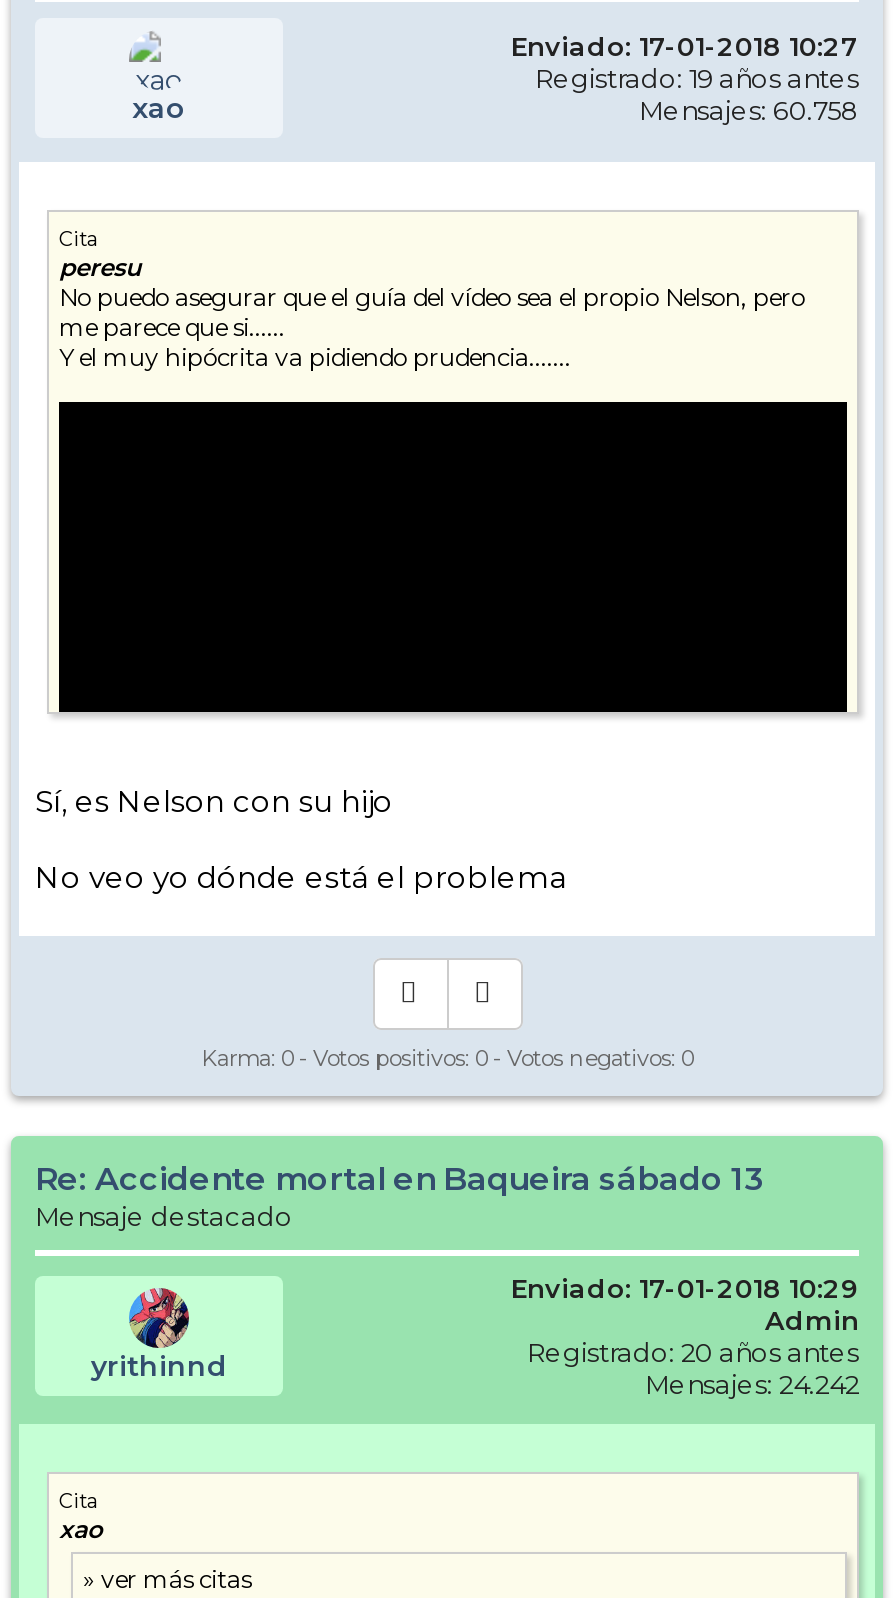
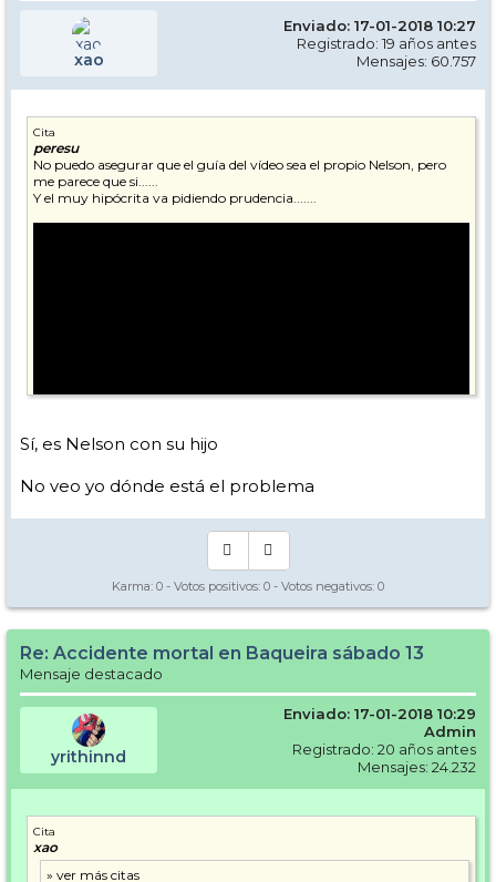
- Mensajes: 60.758
+ Mensajes: 60.757

- Mensajes: 24.242
+ Mensajes: 24.232
